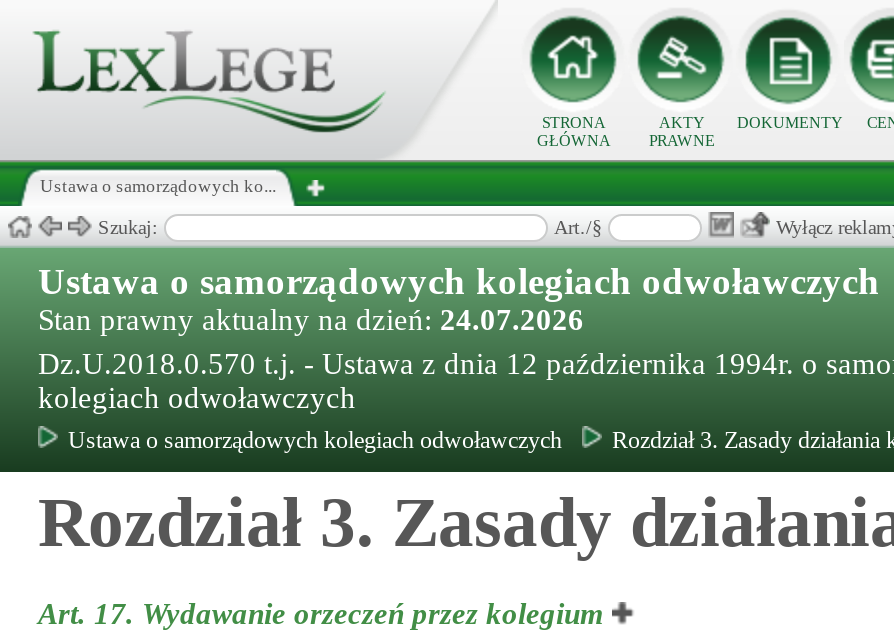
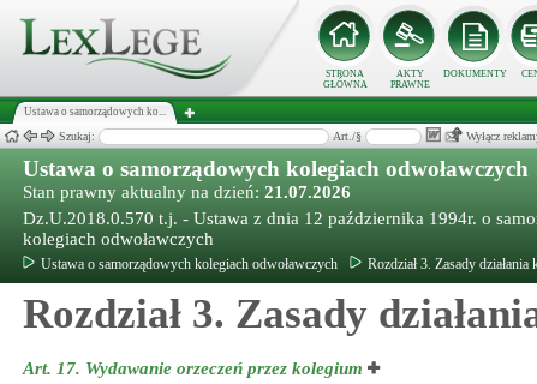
- Stan prawny aktualny na dzień: 24.07.2026
+ Stan prawny aktualny na dzień: 21.07.2026
